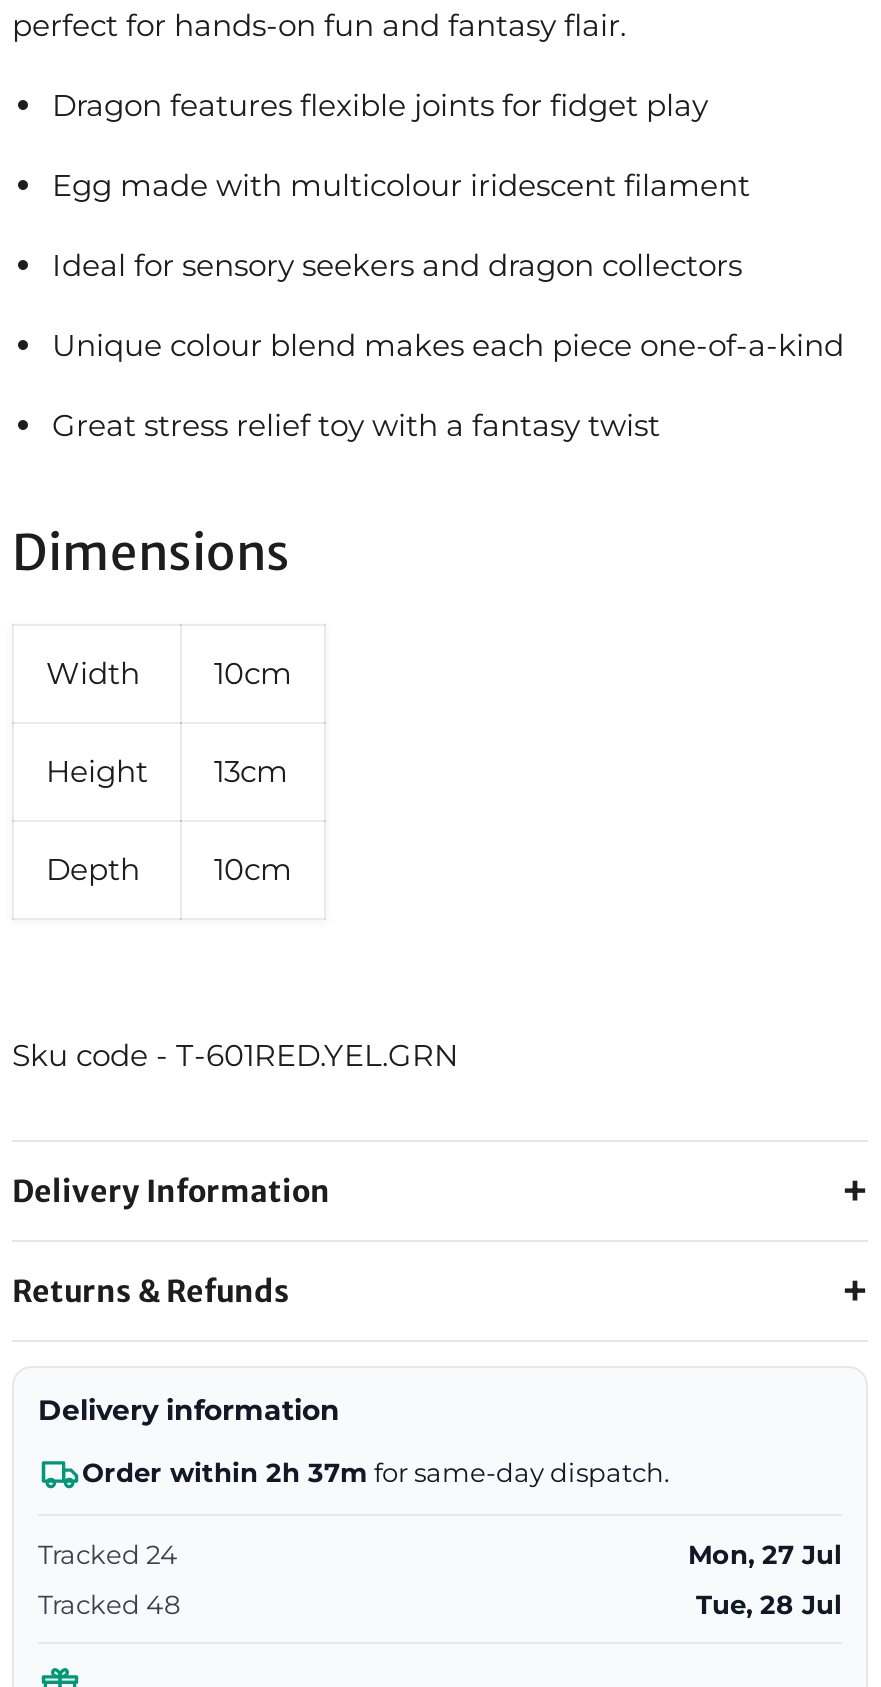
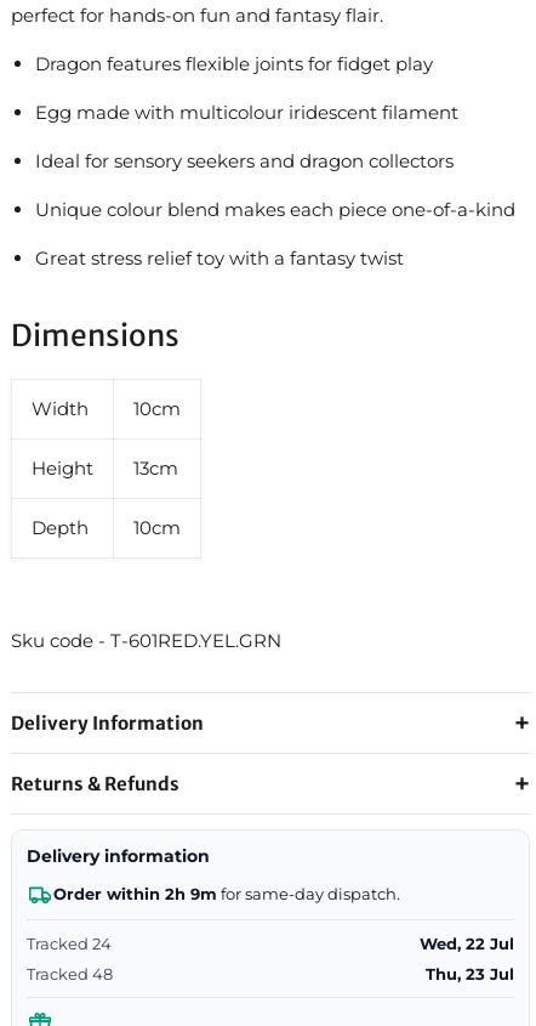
- Order within 2h 37m for same-day dispatch.
+ Order within 2h 9m for same-day dispatch.

- Mon, 27 Jul
+ Wed, 22 Jul

- Tue, 28 Jul
+ Thu, 23 Jul
